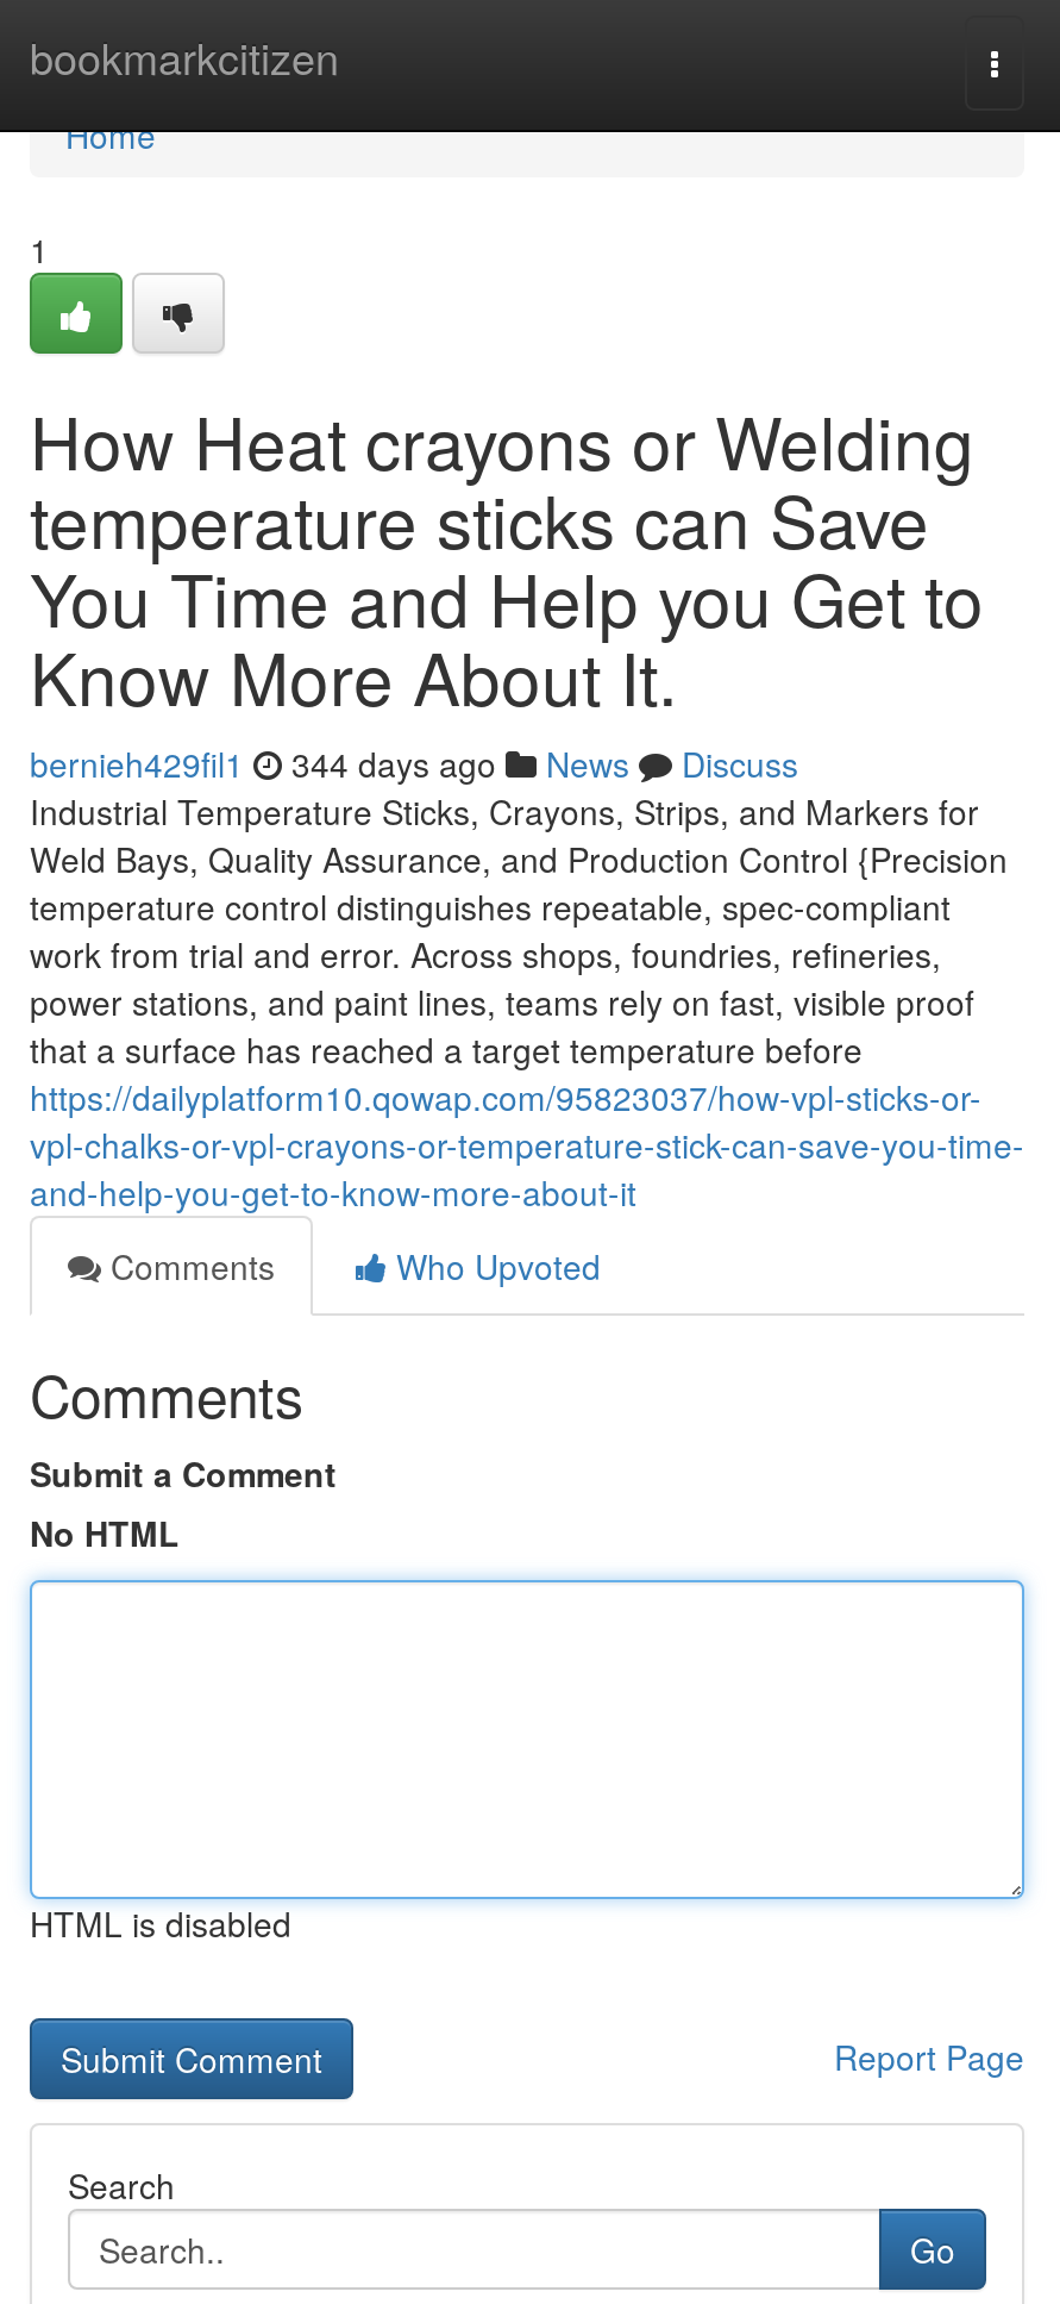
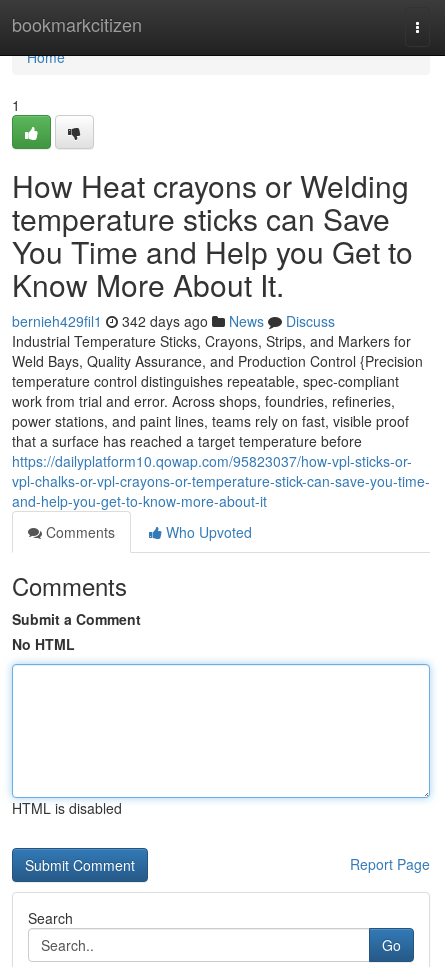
- bernieh429fil1 344 days ago News Discuss
+ bernieh429fil1 342 days ago News Discuss
